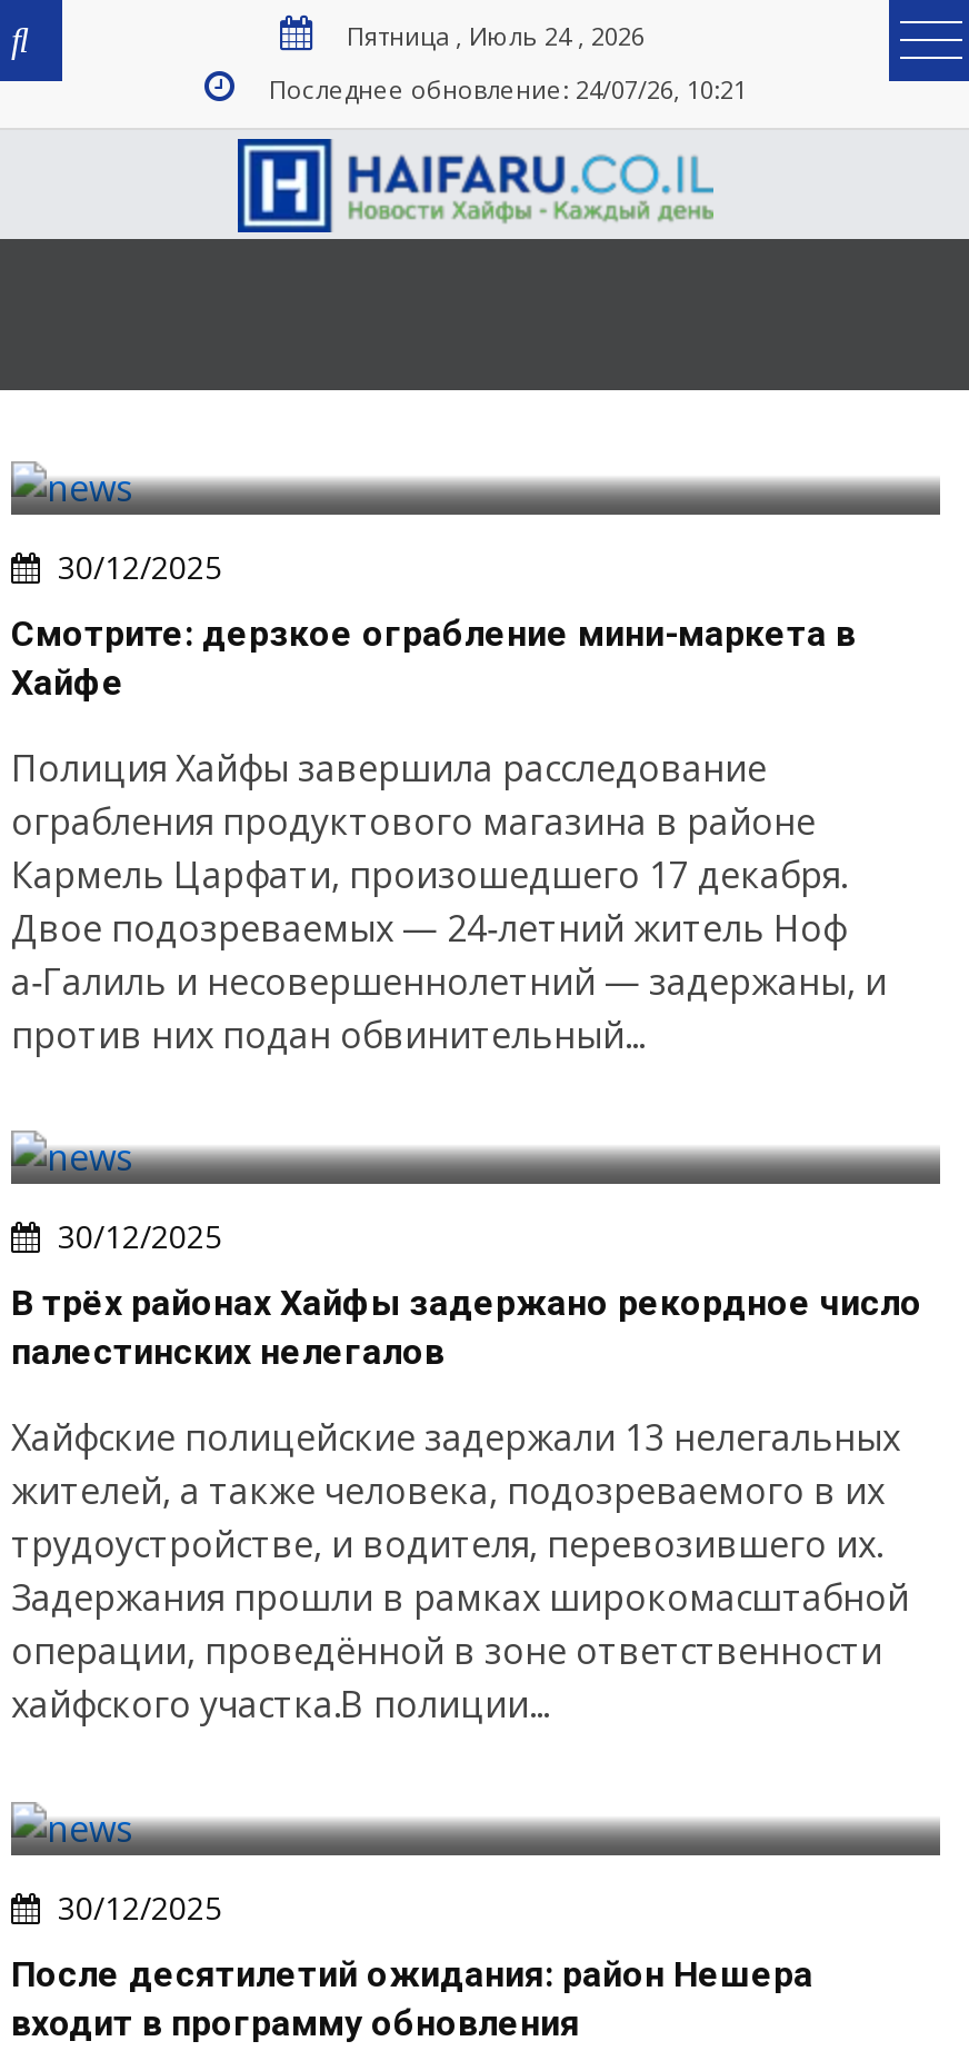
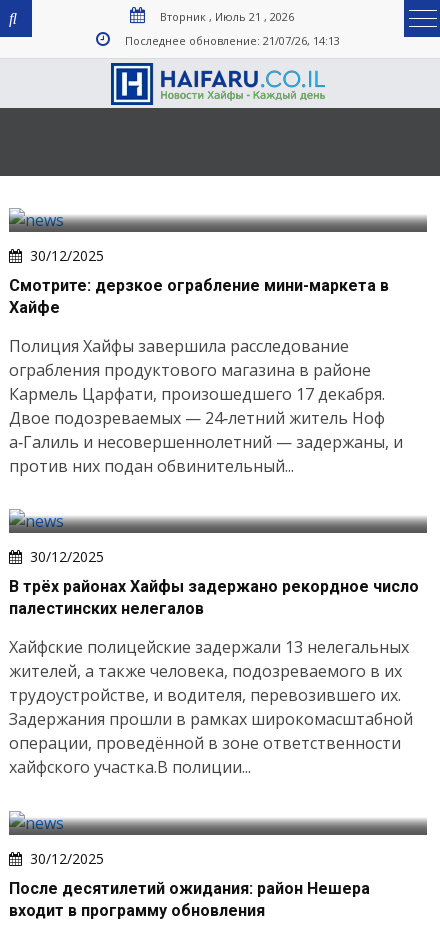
- Пятница , Июль 24 , 2026
+ Вторник , Июль 21 , 2026

- Последнее обновление: 24/07/26, 10:21
+ Последнее обновление: 21/07/26, 14:13
